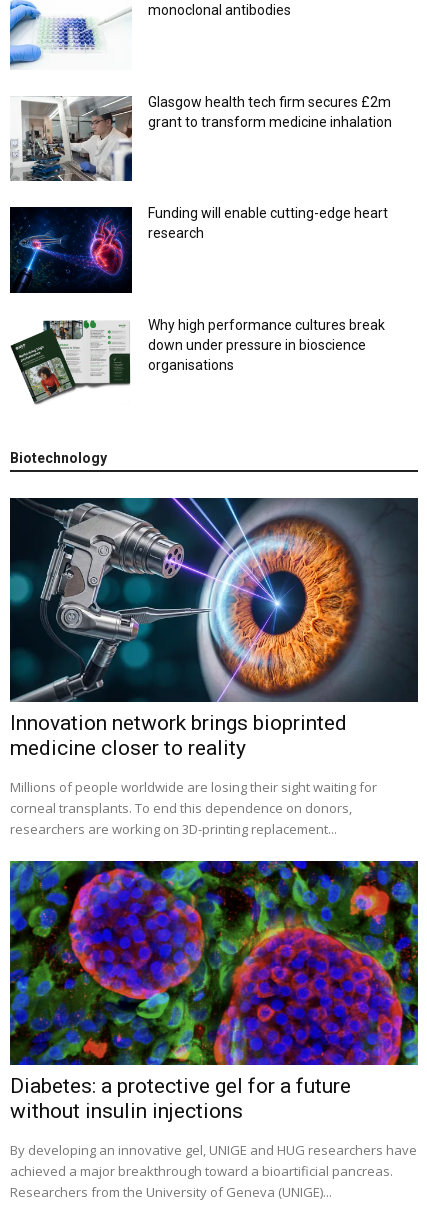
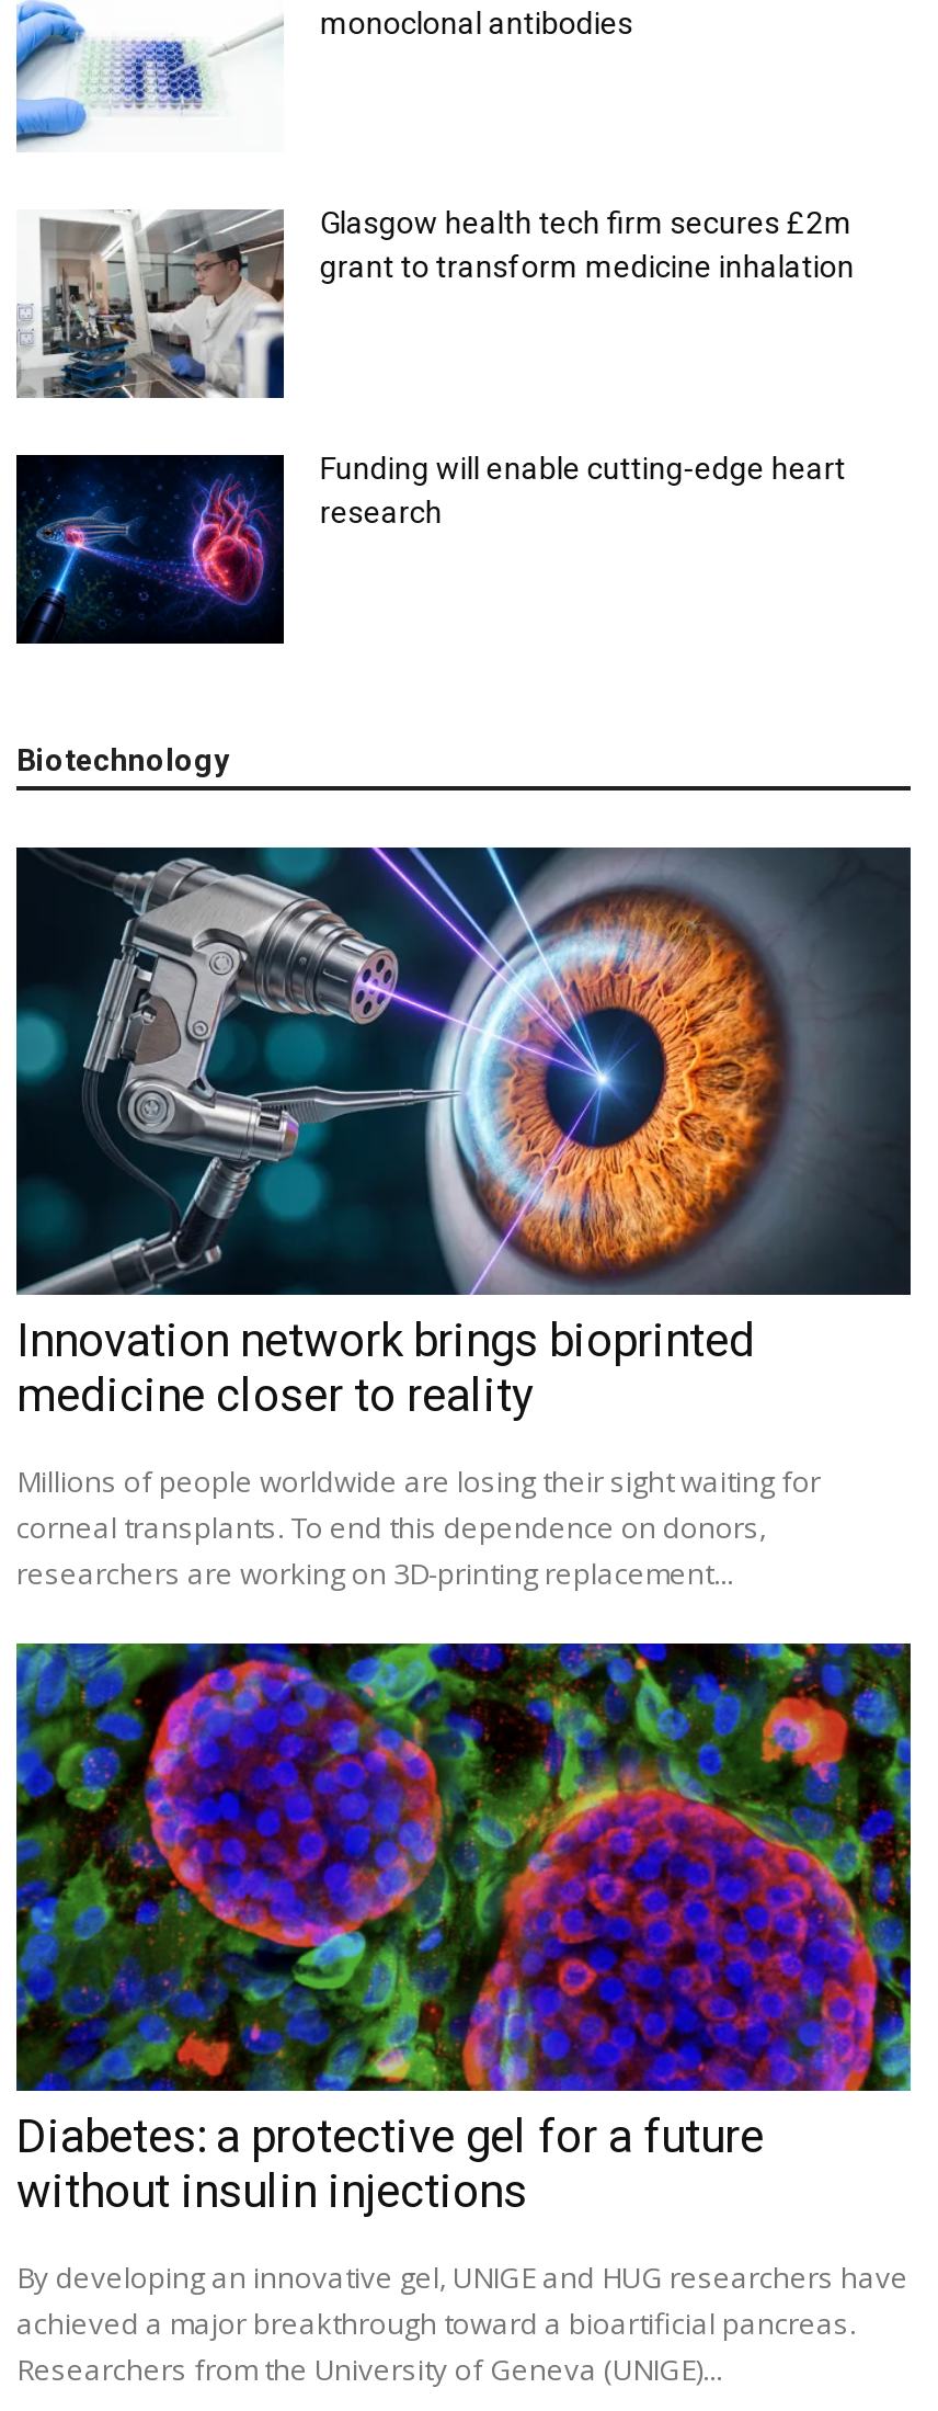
- [image]
- Why high performance cultures break
- down under pressure in bioscience
- organisations
